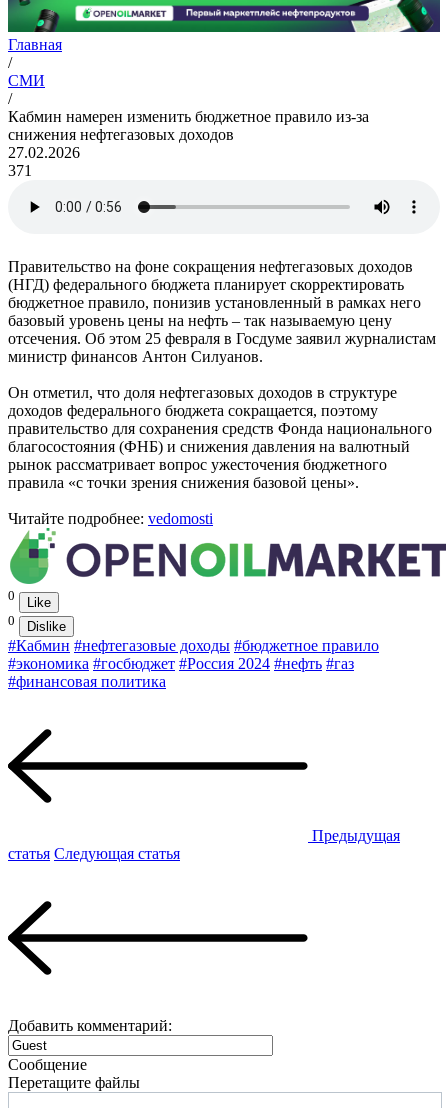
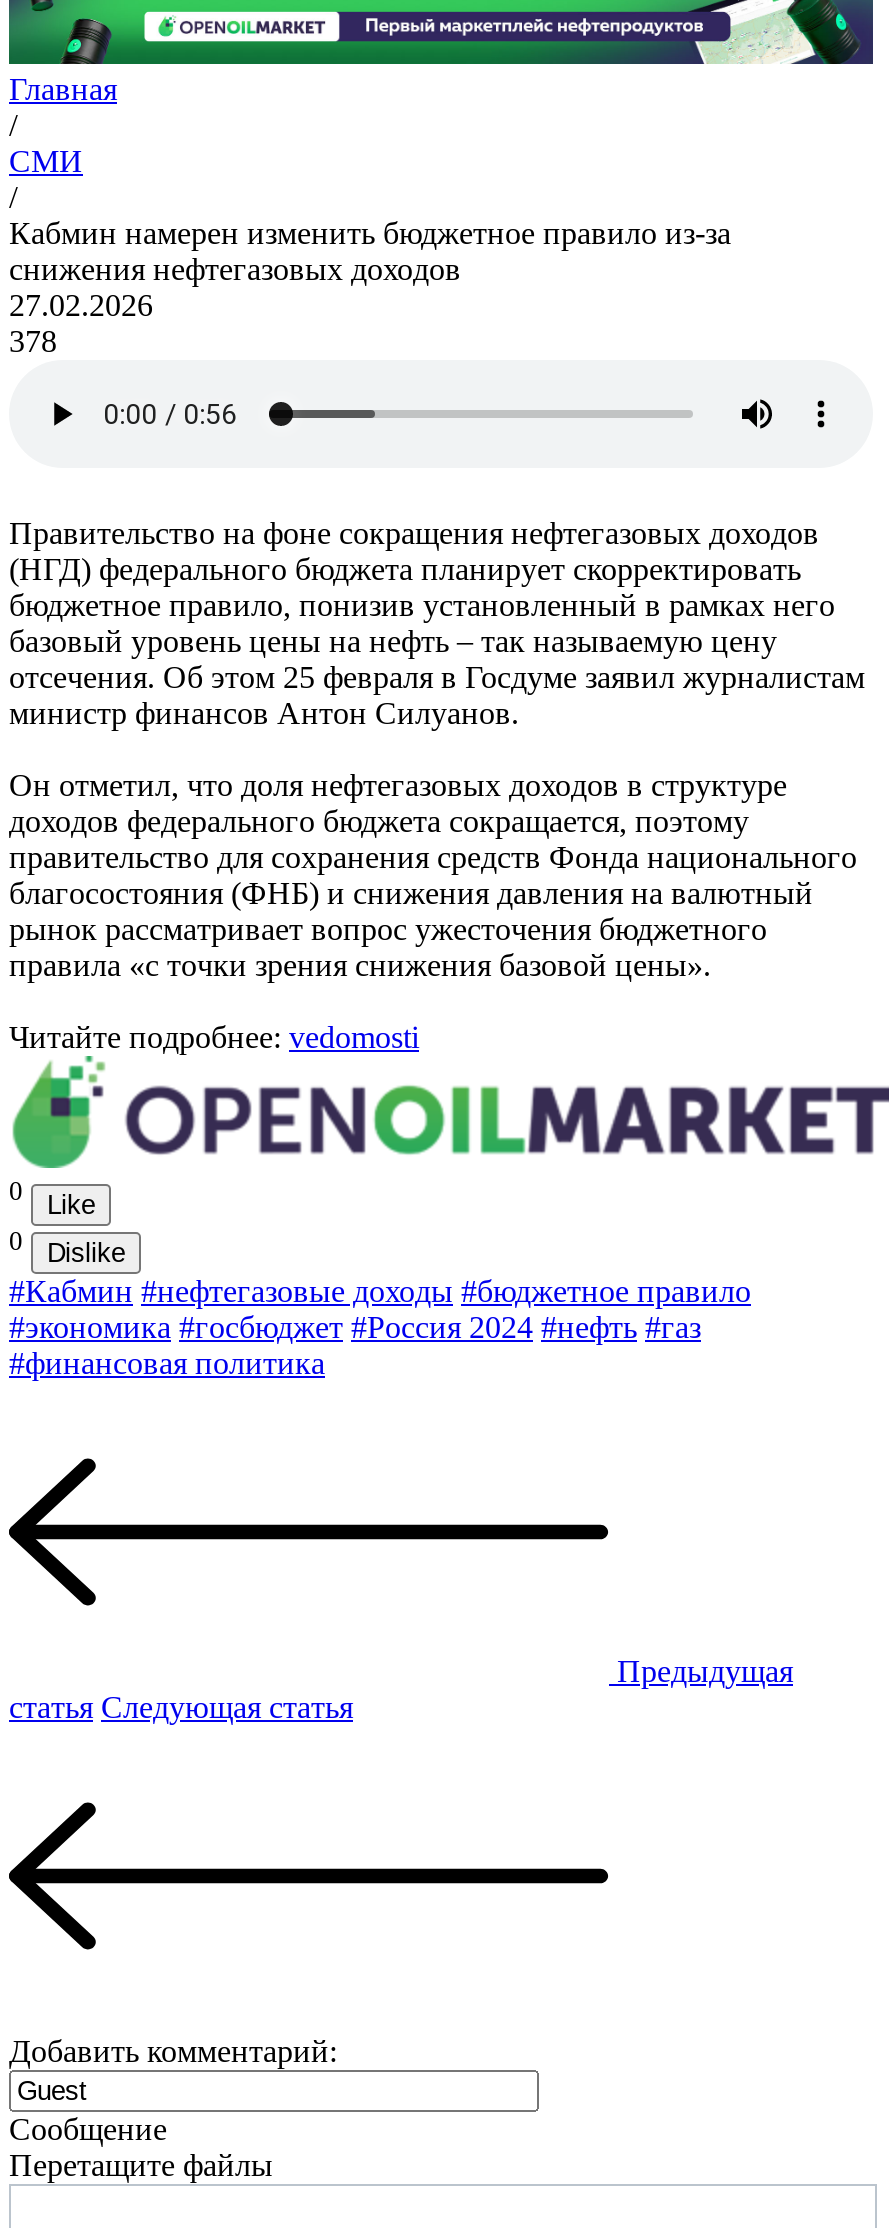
- 371
+ 378
